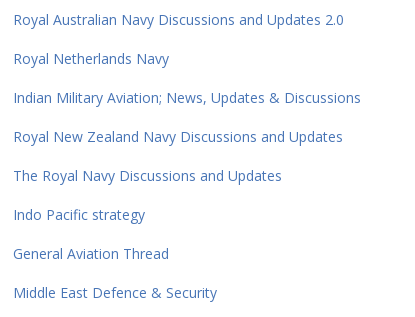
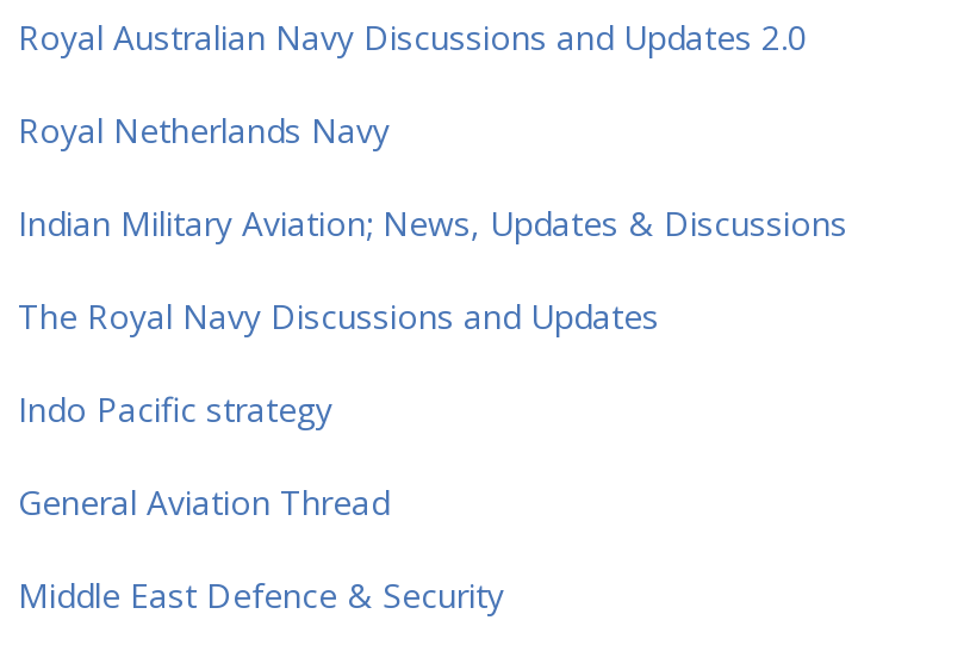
- Royal New Zealand Navy Discussions and Updates
